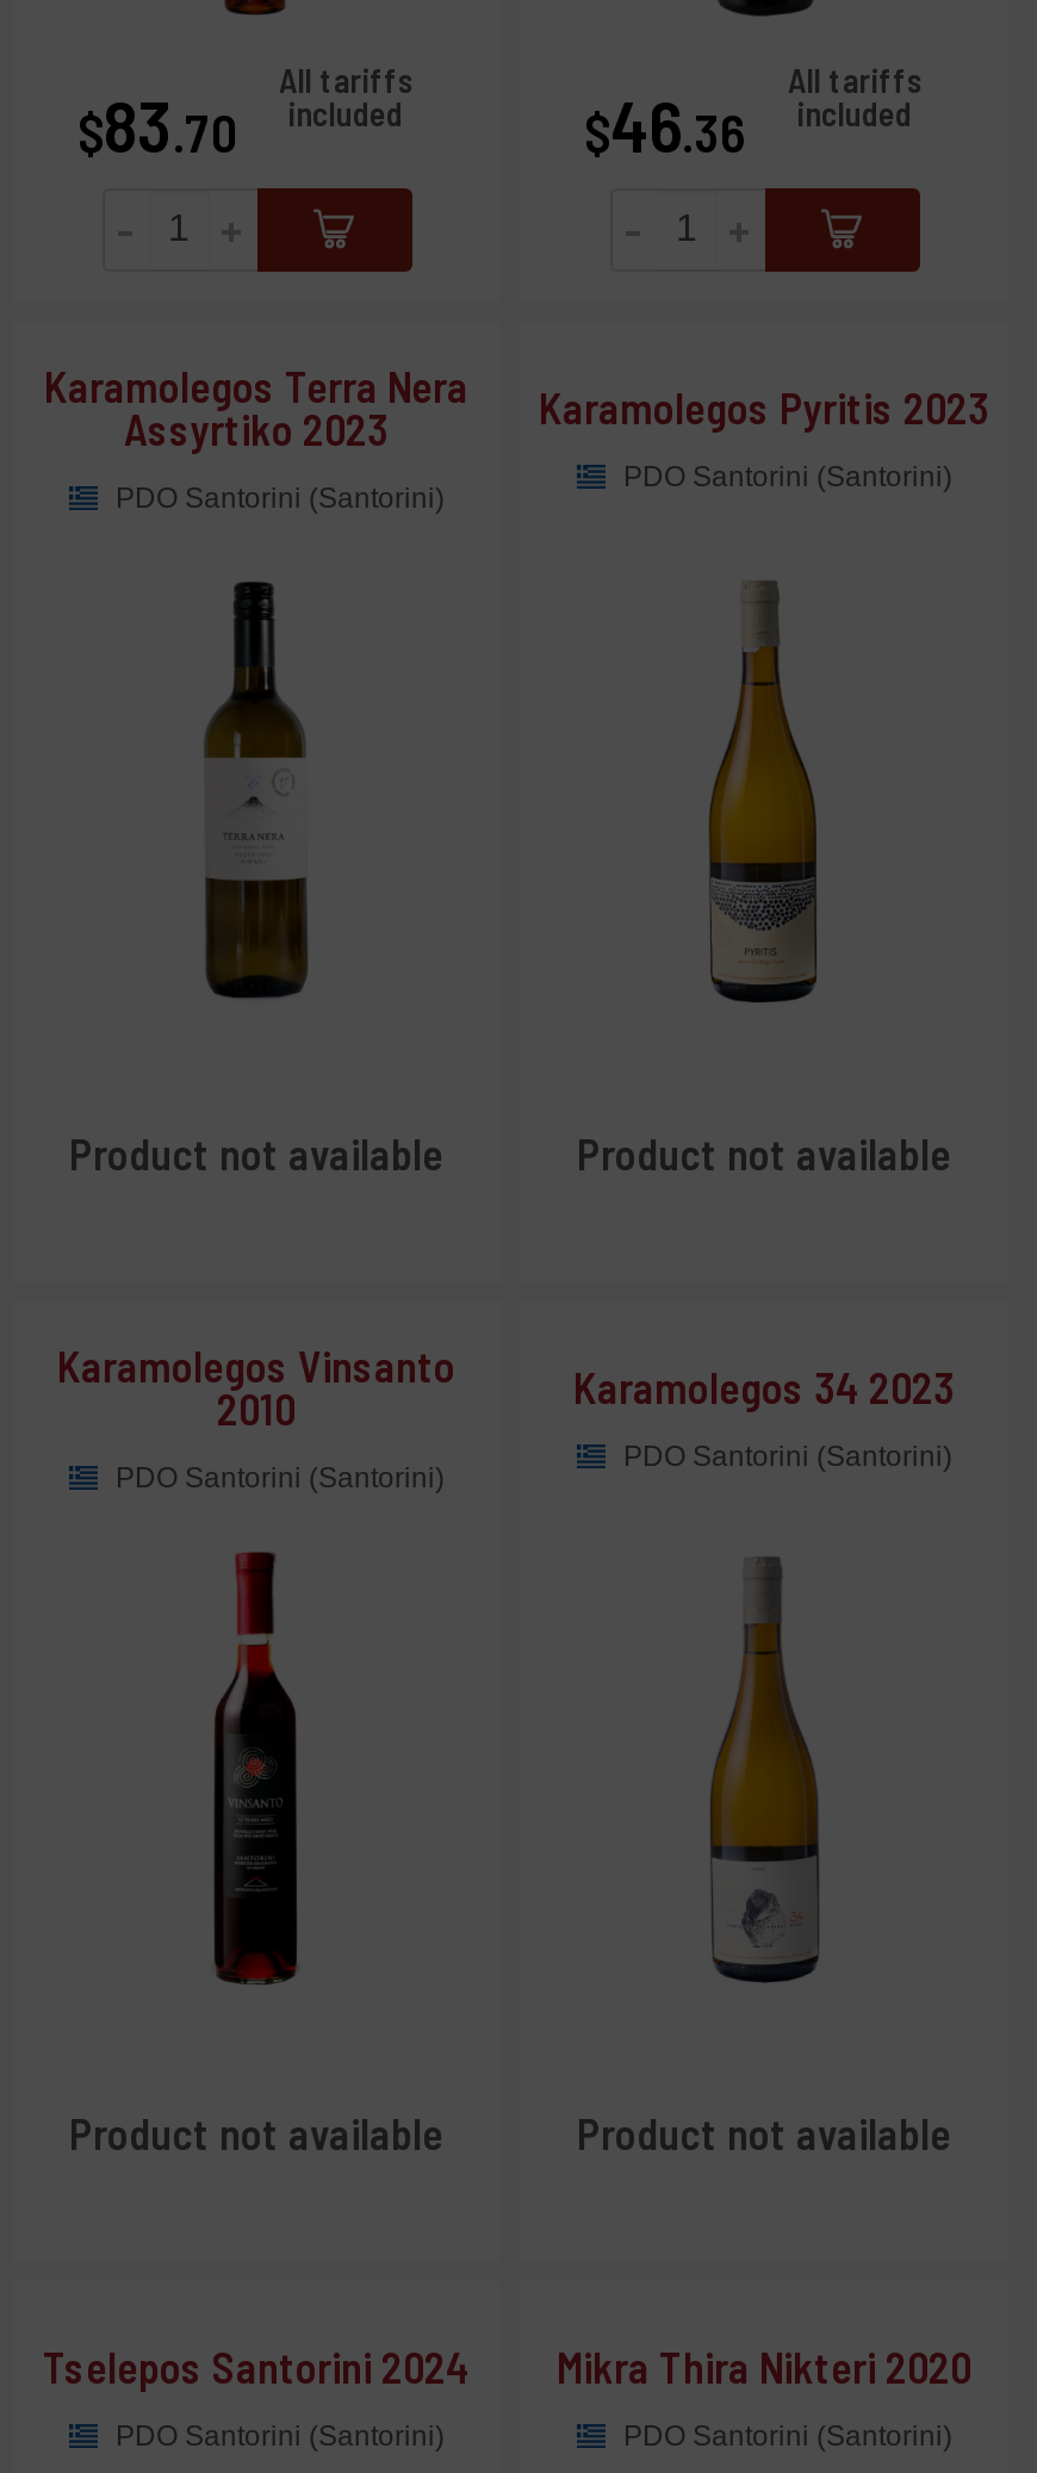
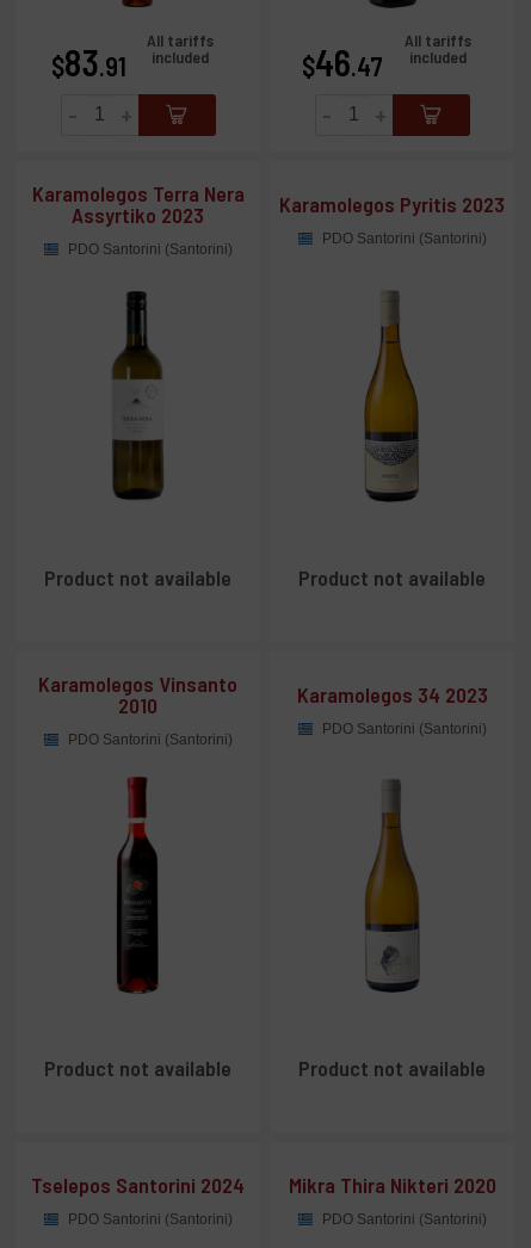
- $83.70
+ $83.91

- $46.36
+ $46.47
